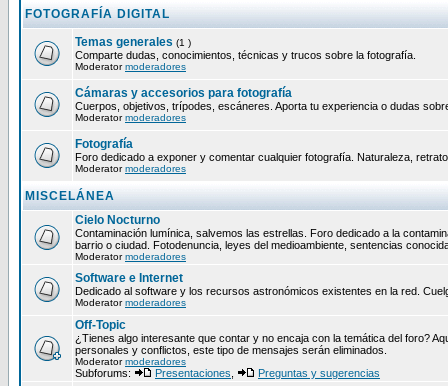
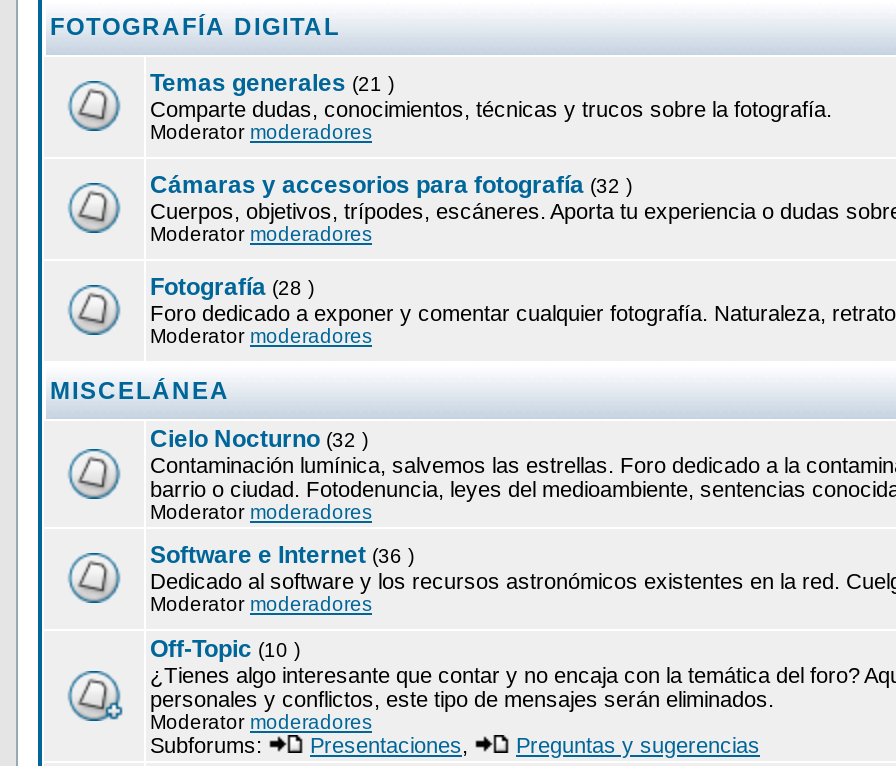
- Temas generales (1 )
+ Temas generales (21 )

- Cámaras y accesorios para fotografía
+ Cámaras y accesorios para fotografía (32 )

- Fotografía
+ Fotografía (28 )

- Cielo Nocturno
+ Cielo Nocturno (32 )

- Software e Internet
+ Software e Internet (36 )

- Off-Topic
+ Off-Topic (10 )
